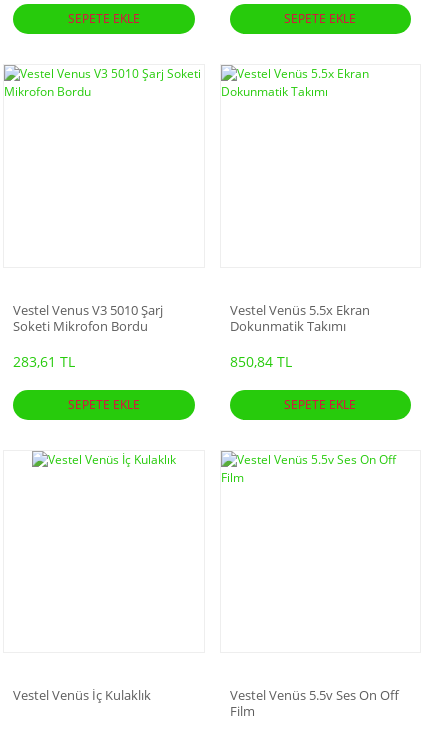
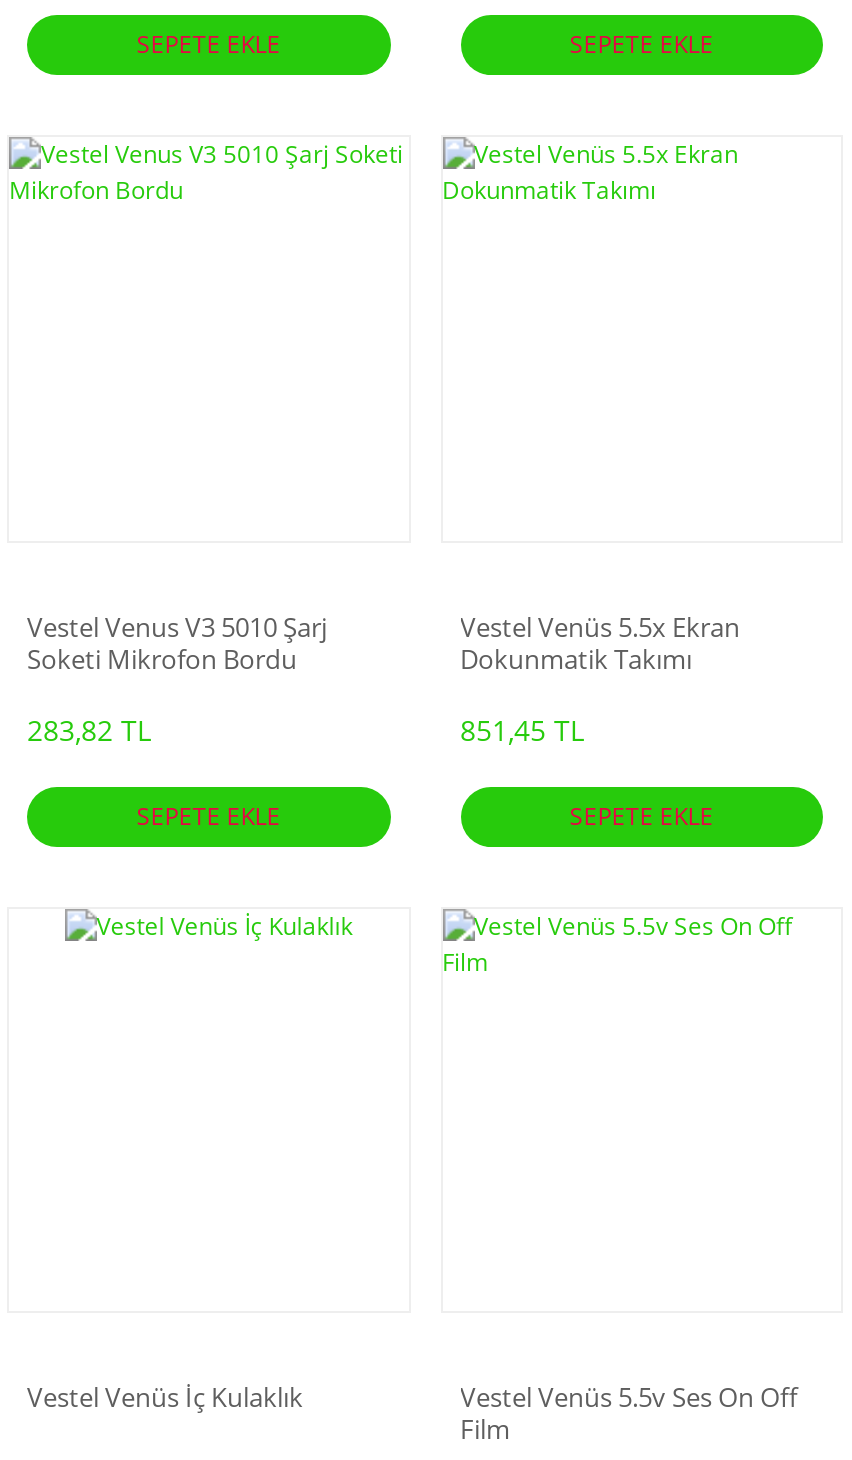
- 283,61 TL
+ 283,82 TL

- 850,84 TL
+ 851,45 TL
